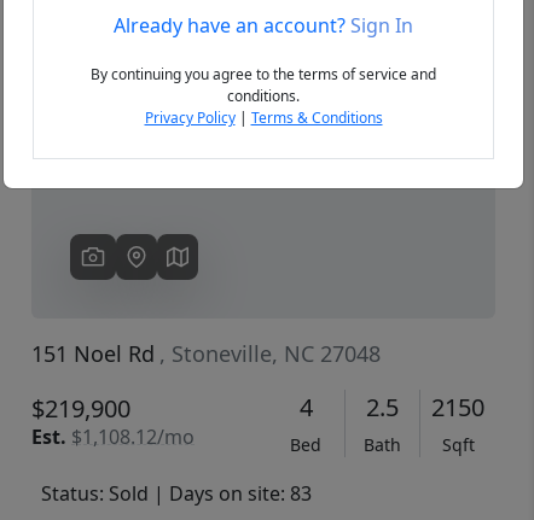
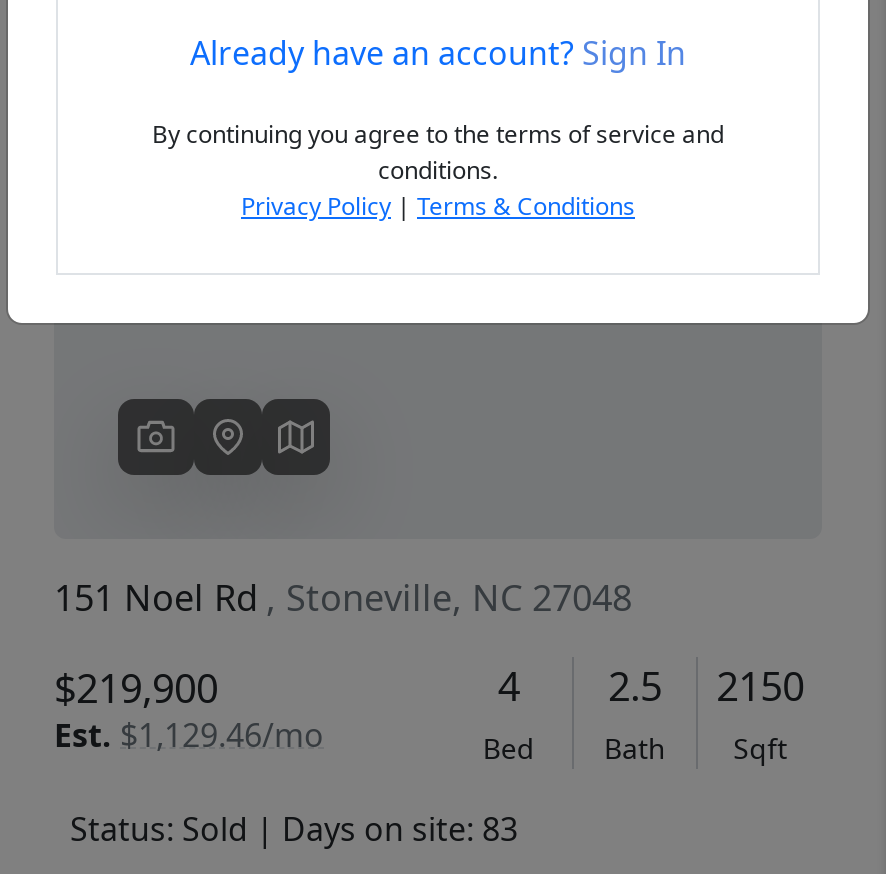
- Est. $1,108.12/mo
+ Est. $1,129.46/mo
